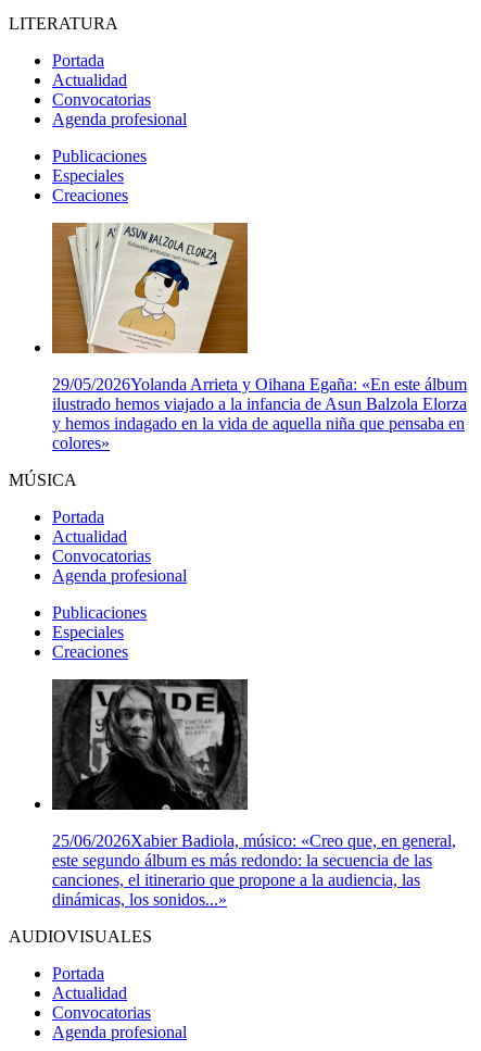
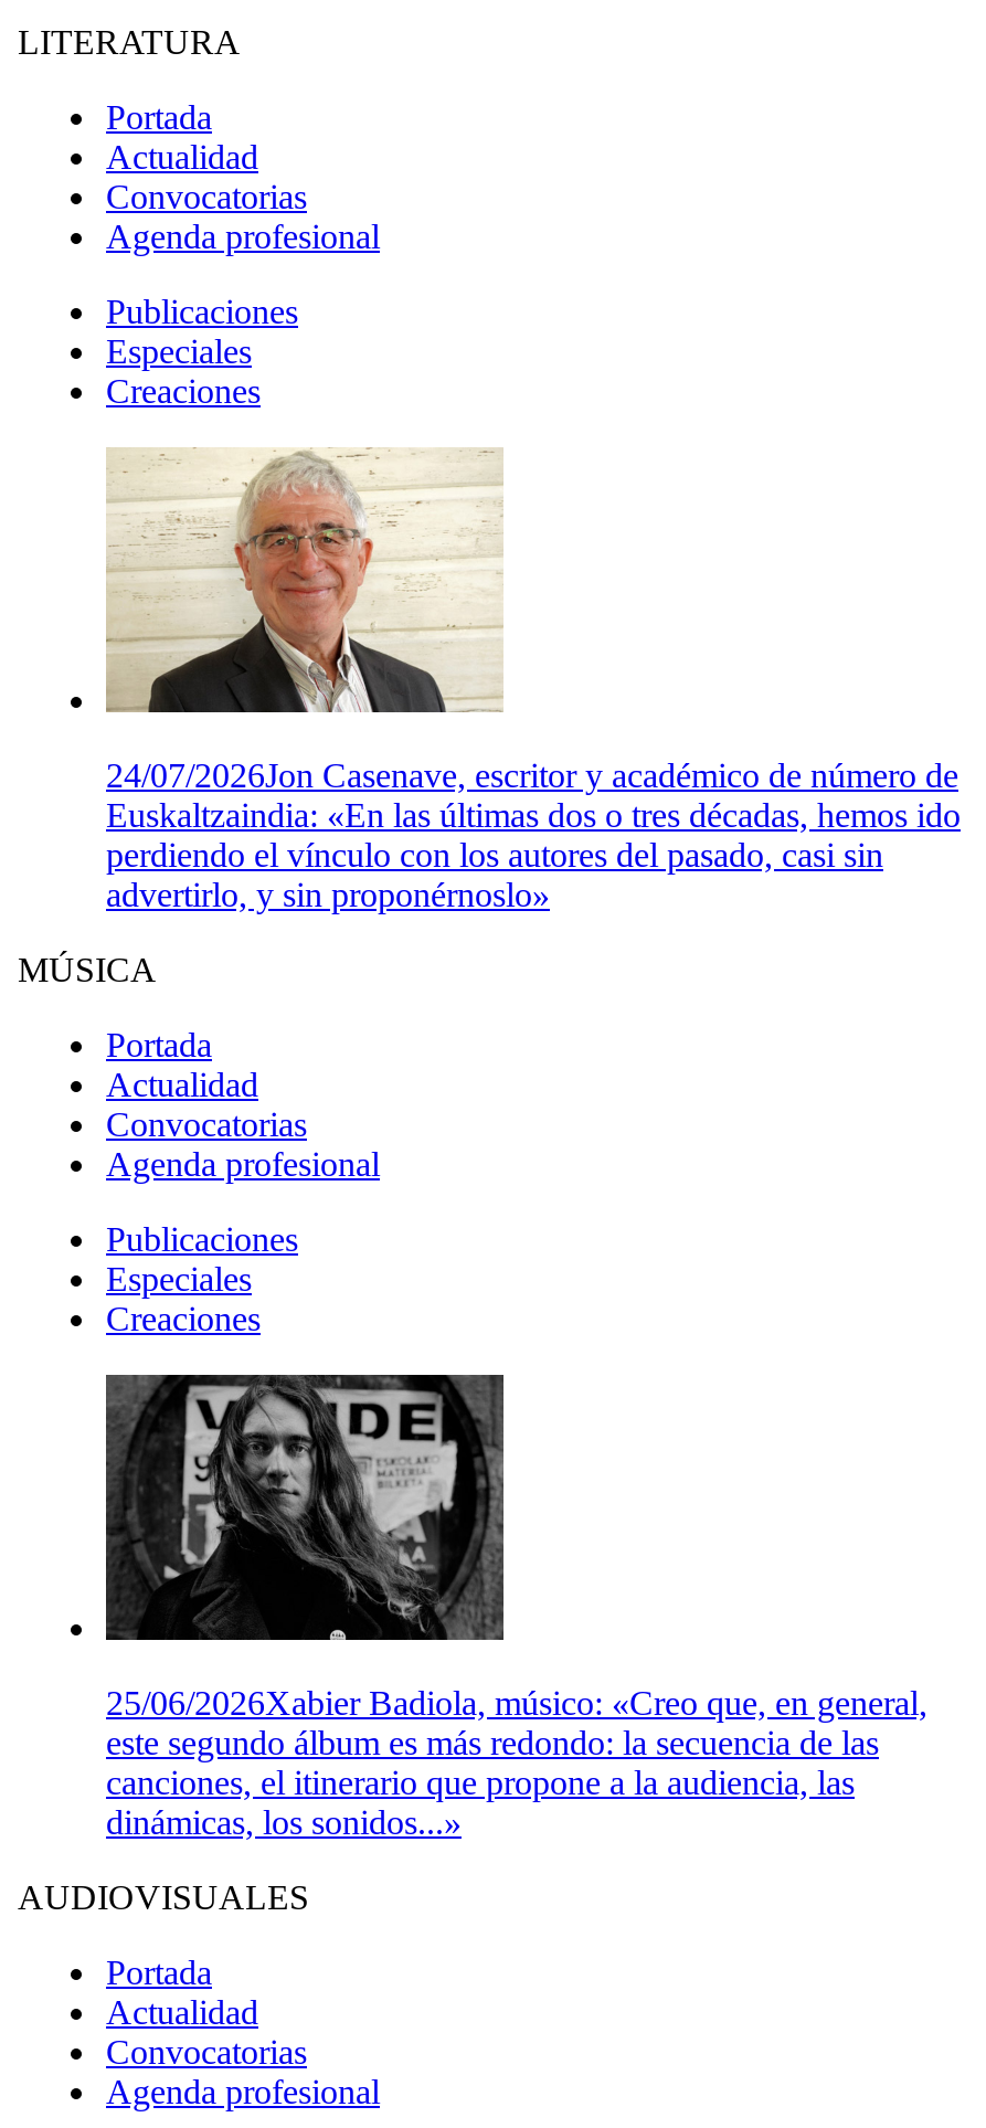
- [image]
- 29/05/2026Yolanda Arrieta y Oihana Egaña: «En este álbum
- ilustrado hemos viajado a la infancia de Asun Balzola Elorza
- y hemos indagado en la vida de aquella niña que pensaba en
- colores»
+ [image]
+ 24/07/2026Jon Casenave, escritor y académico de número de
+ Euskaltzaindia: «En las últimas dos o tres décadas, hemos ido
+ perdiendo el vínculo con los autores del pasado, casi sin
+ advertirlo, y sin proponérnoslo»
